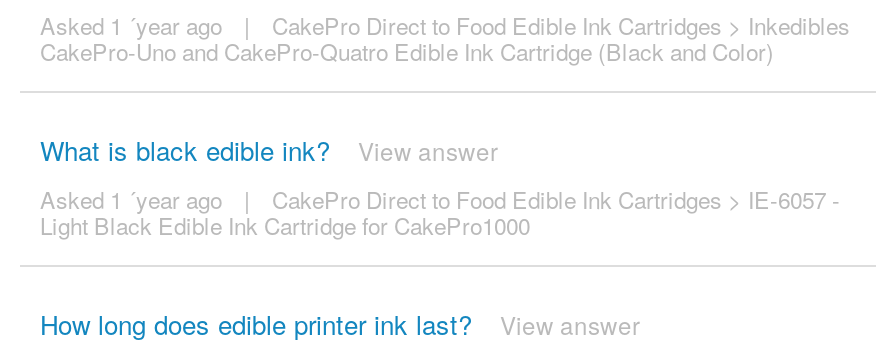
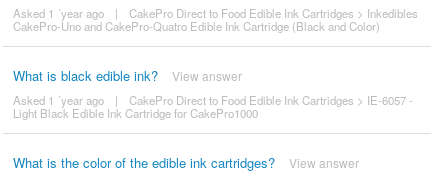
- How long does edible printer ink last?
+ What is the color of the edible ink cartridges?
